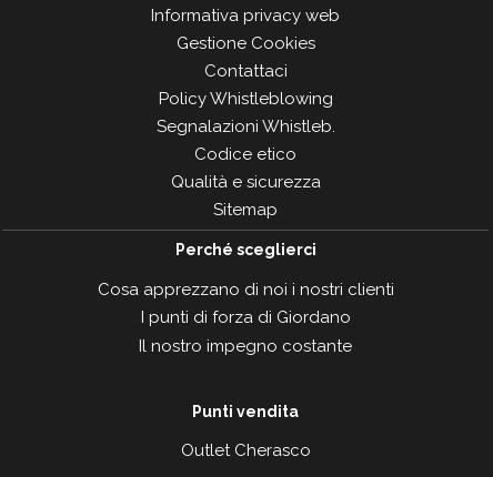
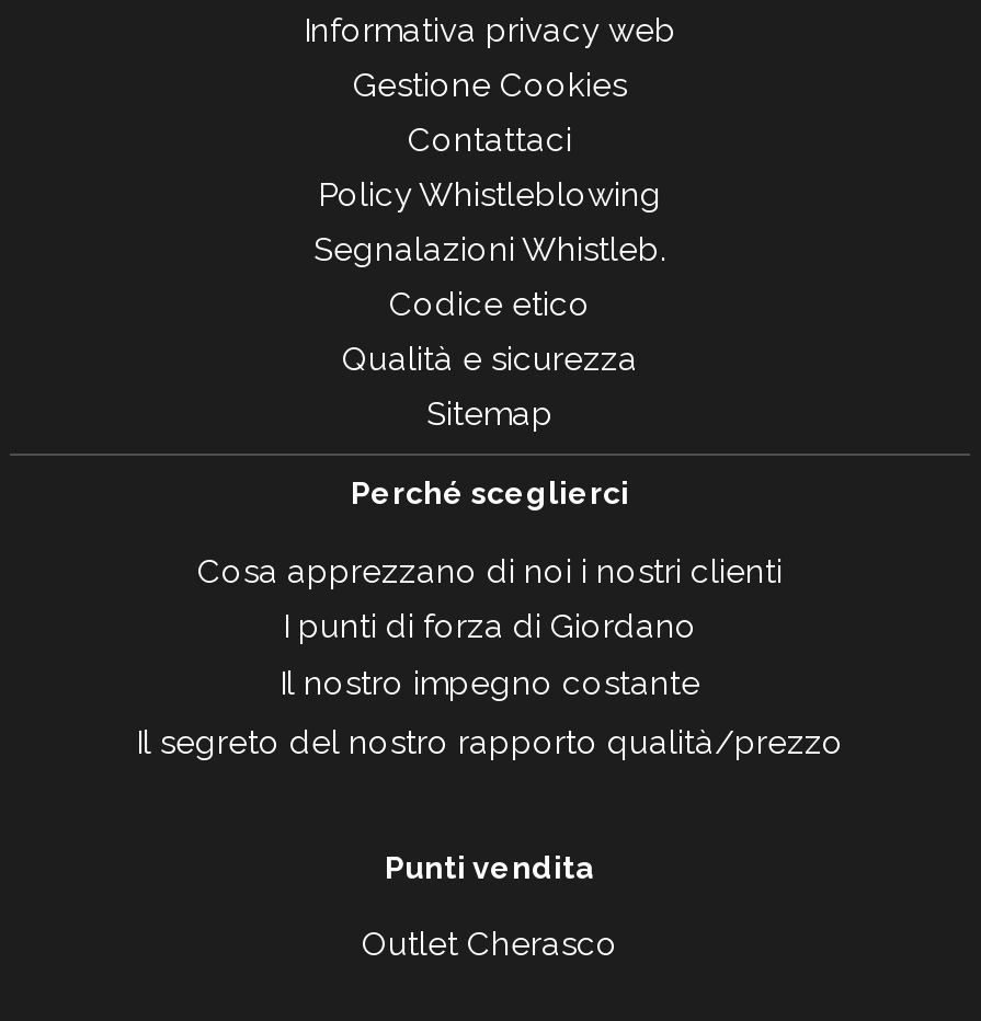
+ Il segreto del nostro rapporto qualità/prezzo
